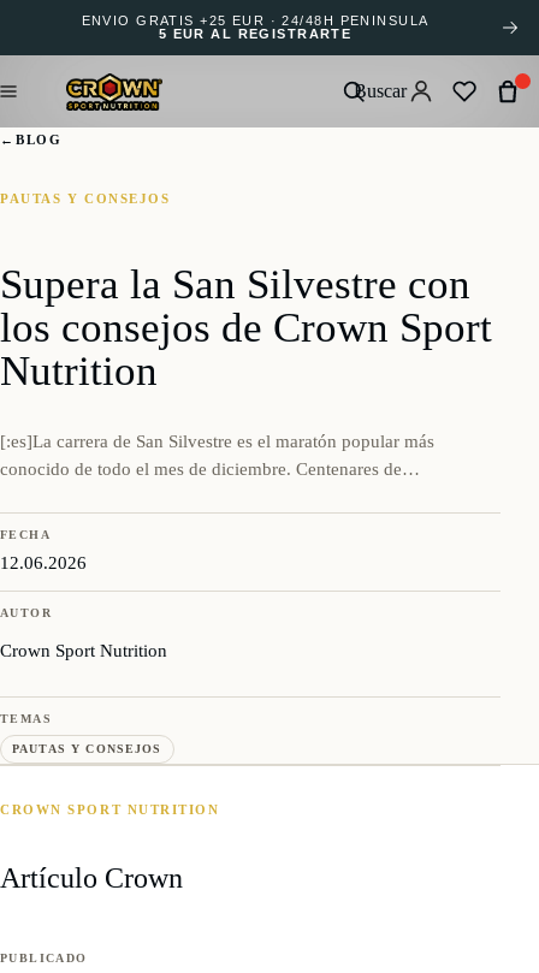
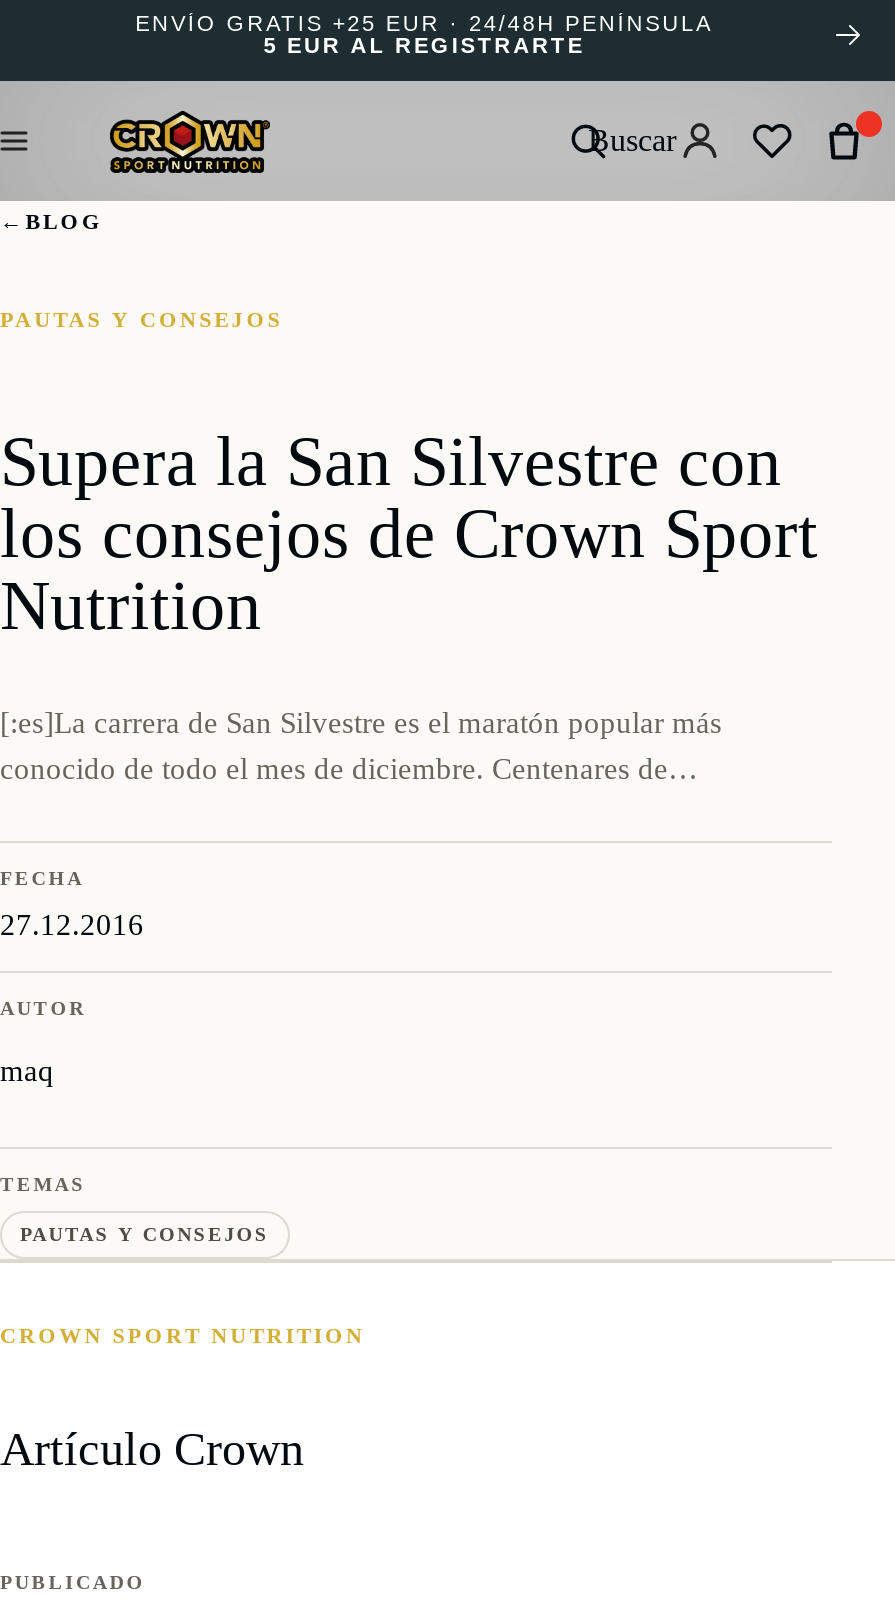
- 12.06.2026
+ 27.12.2016

- Crown Sport Nutrition
+ maq
